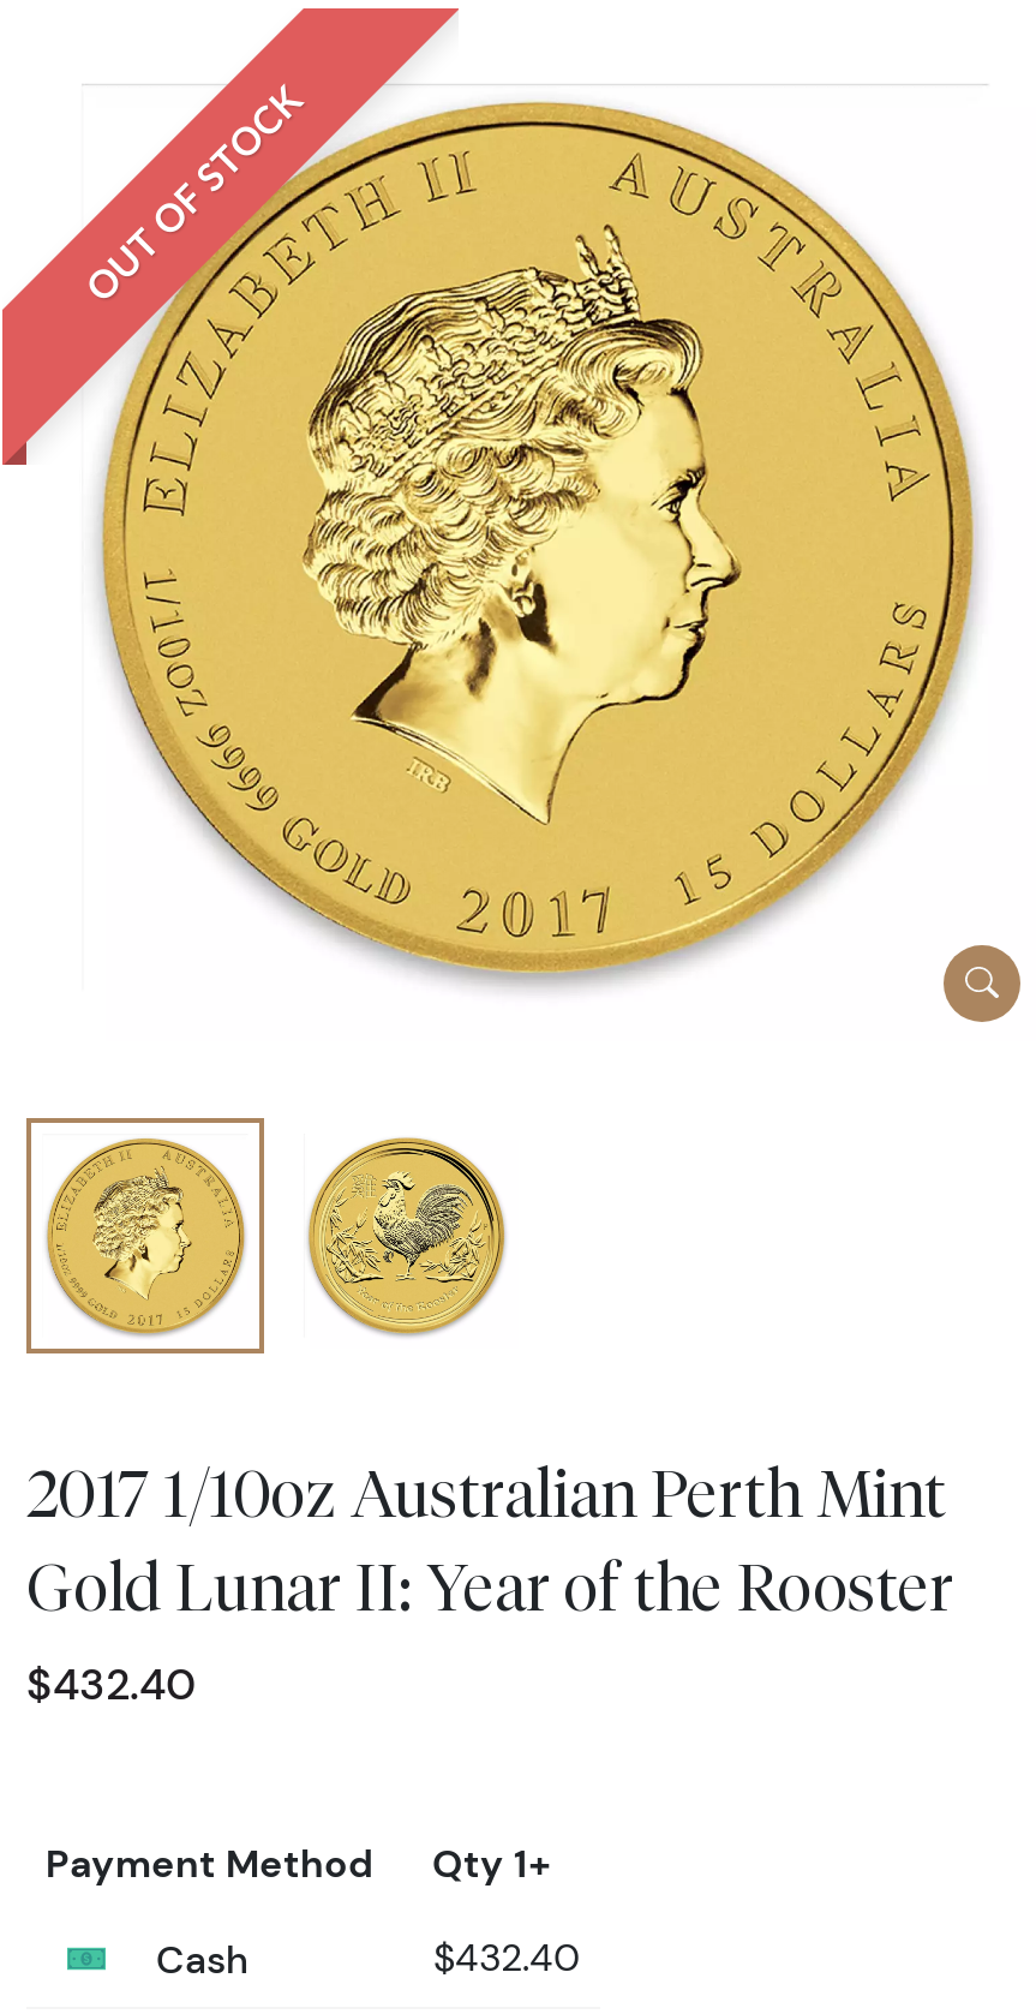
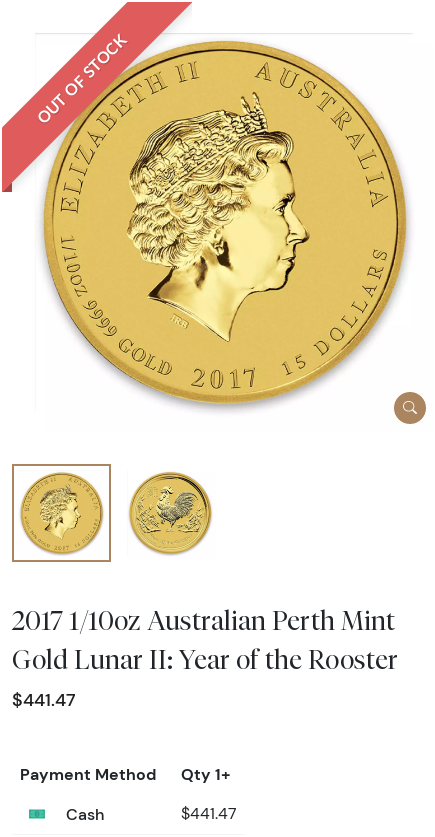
- $432.40
+ $441.47

- $432.40
+ $441.47
